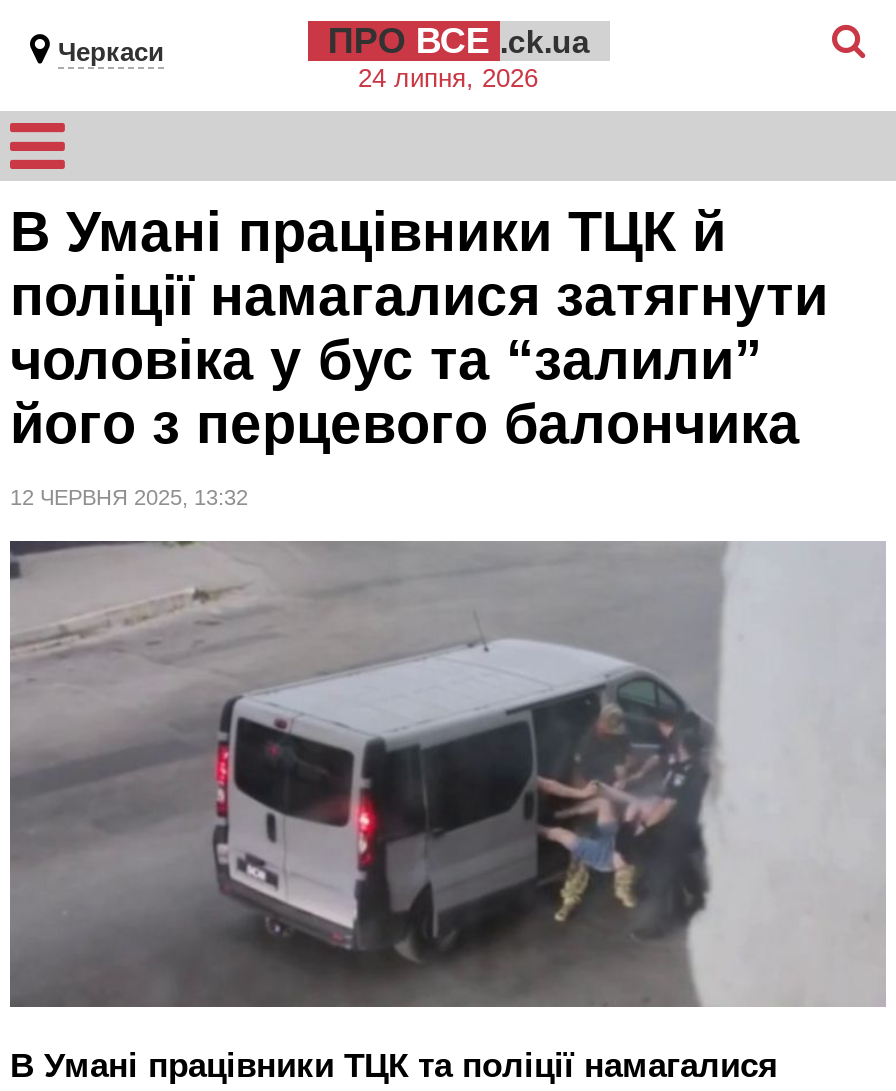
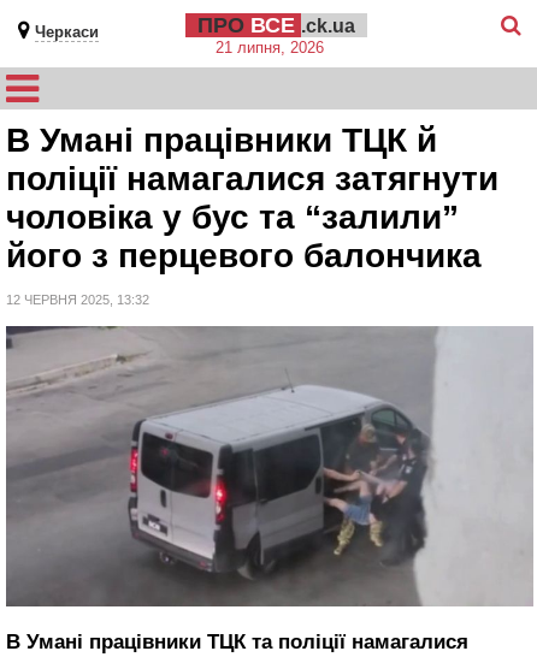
- 24 липня, 2026
+ 21 липня, 2026
